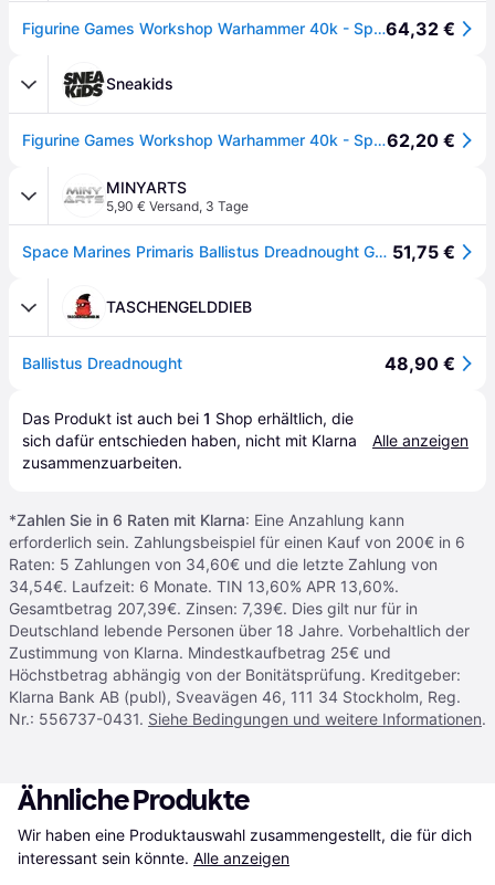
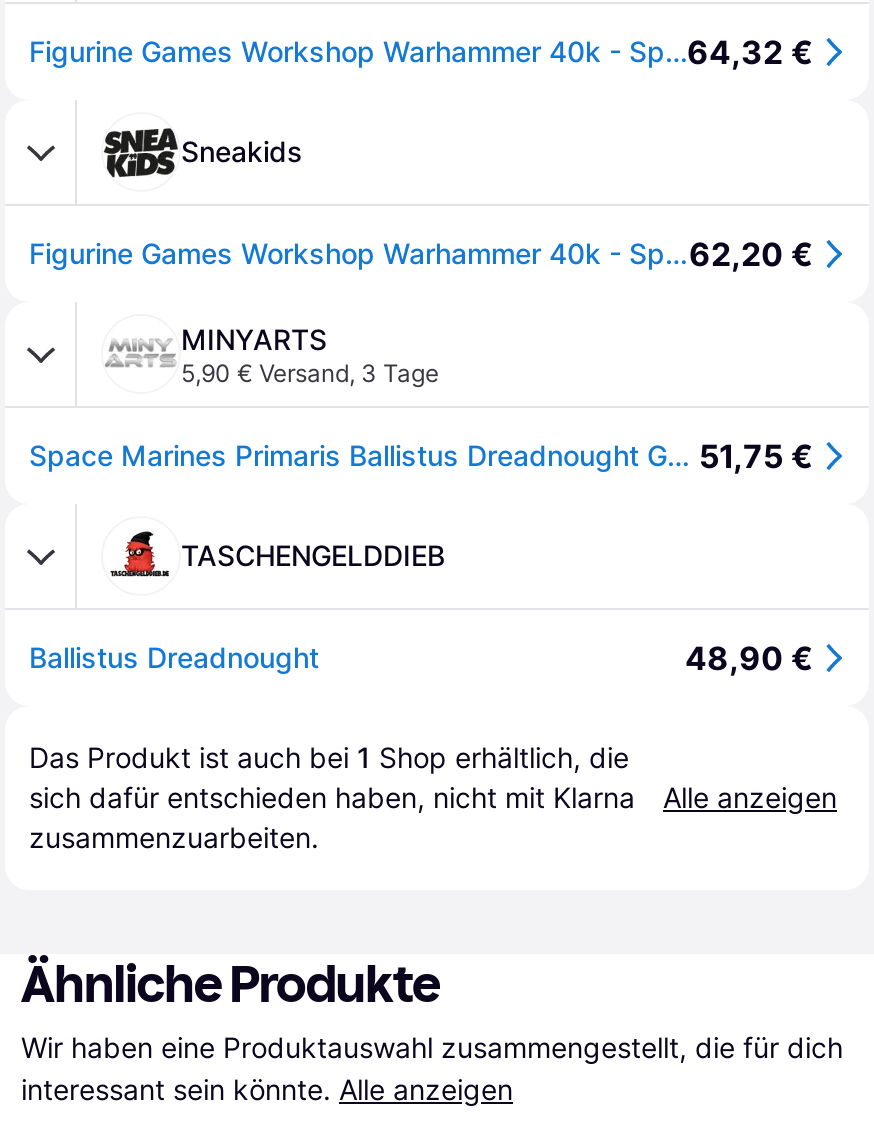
- *Zahlen Sie in 6 Raten mit Klarna: Eine Anzahlung kann
- erforderlich sein. Zahlungsbeispiel für einen Kauf von 200€ in 6
- Raten: 5 Zahlungen von 34,60€ und die letzte Zahlung von
- 34,54€. Laufzeit: 6 Monate. TIN 13,60% APR 13,60%.
- Gesamtbetrag 207,39€. Zinsen: 7,39€. Dies gilt nur für in
- Deutschland lebende Personen über 18 Jahre. Vorbehaltlich der
- Zustimmung von Klarna. Mindestkaufbetrag 25€ und
- Höchstbetrag abhängig von der Bonitätsprüfung. Kreditgeber:
- Klarna Bank AB (publ), Sveavägen 46, 111 34 Stockholm, Reg.
- Nr.: 556737-0431. Siehe Bedingungen und weitere Informationen.
